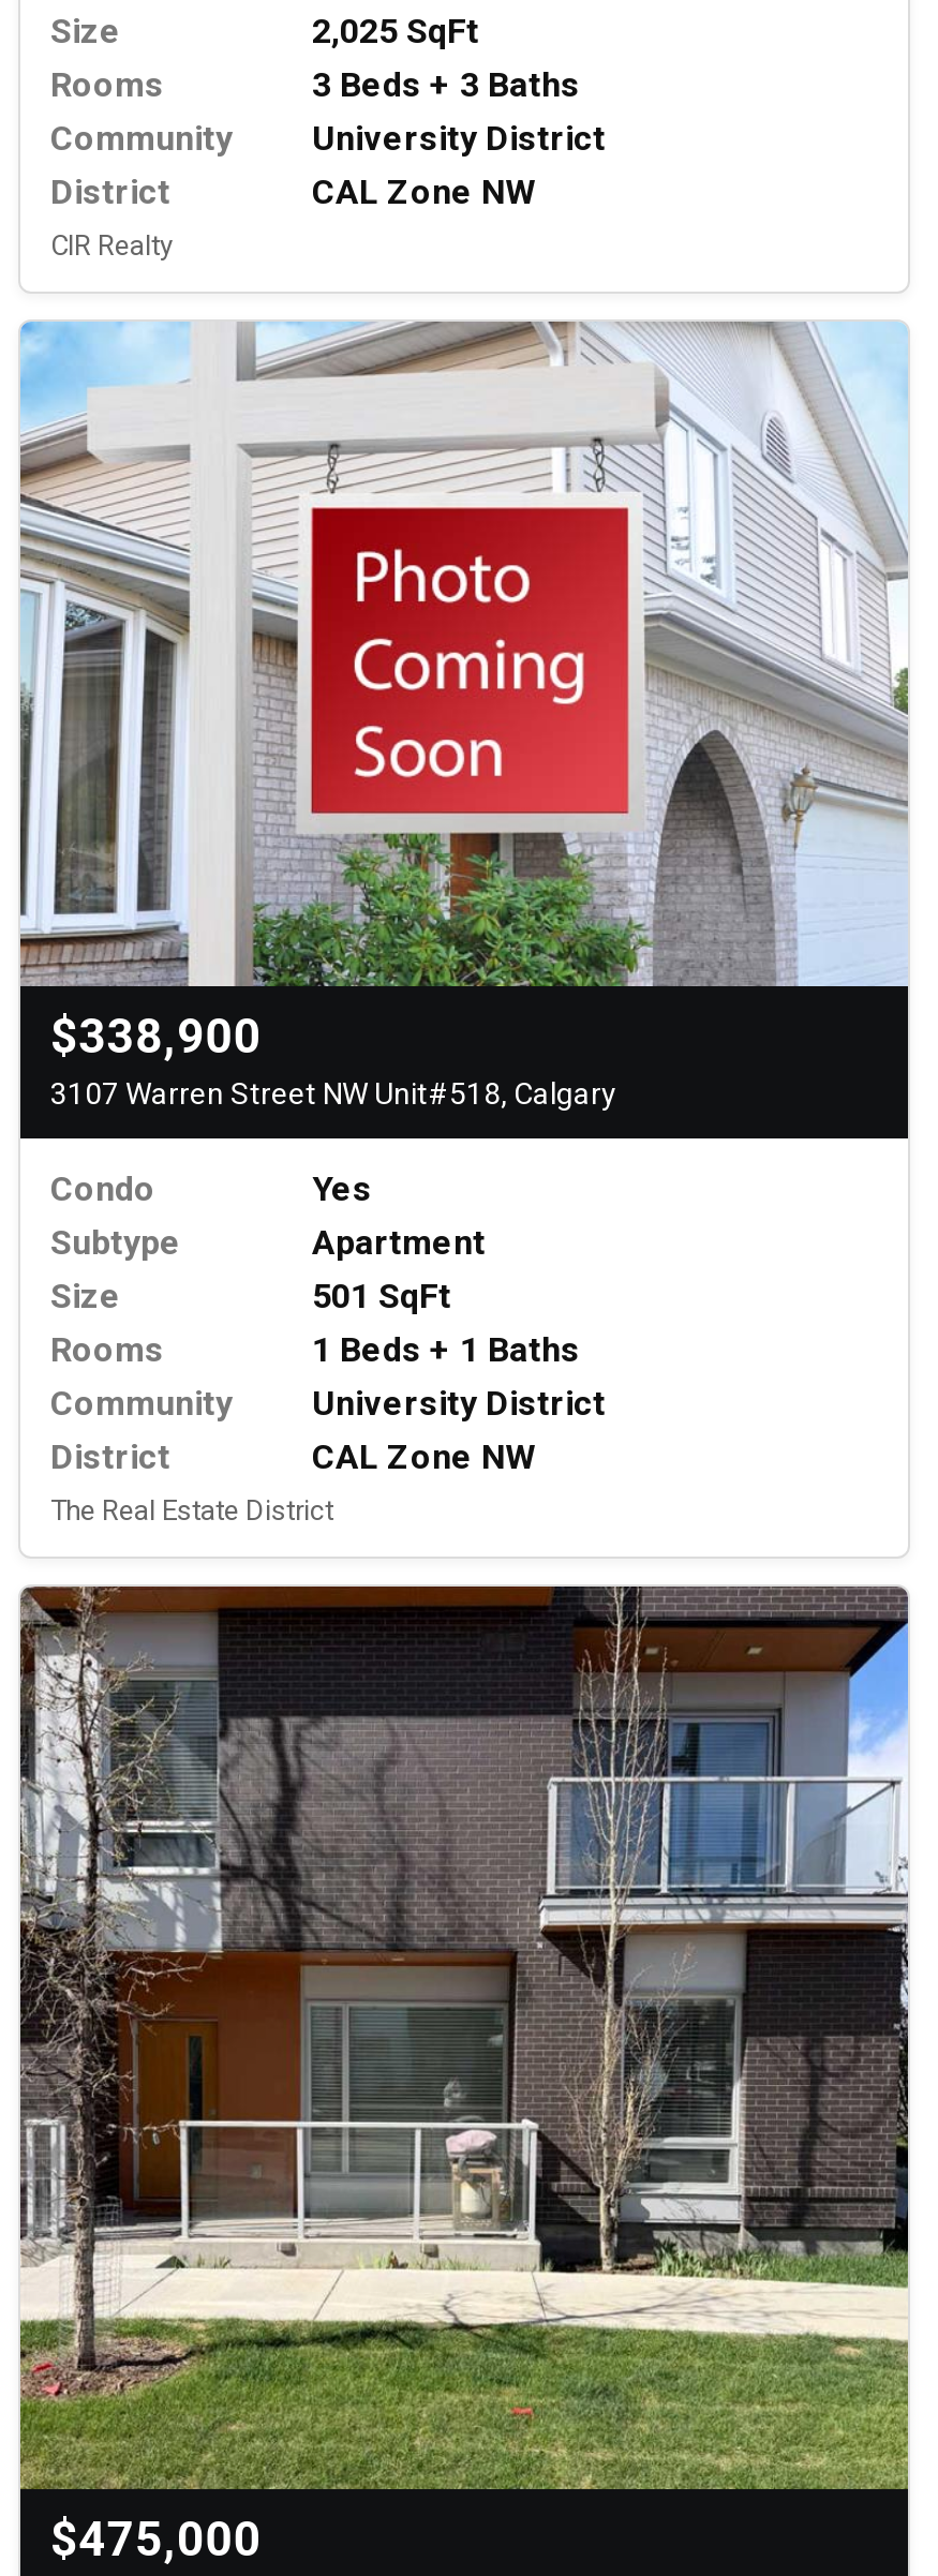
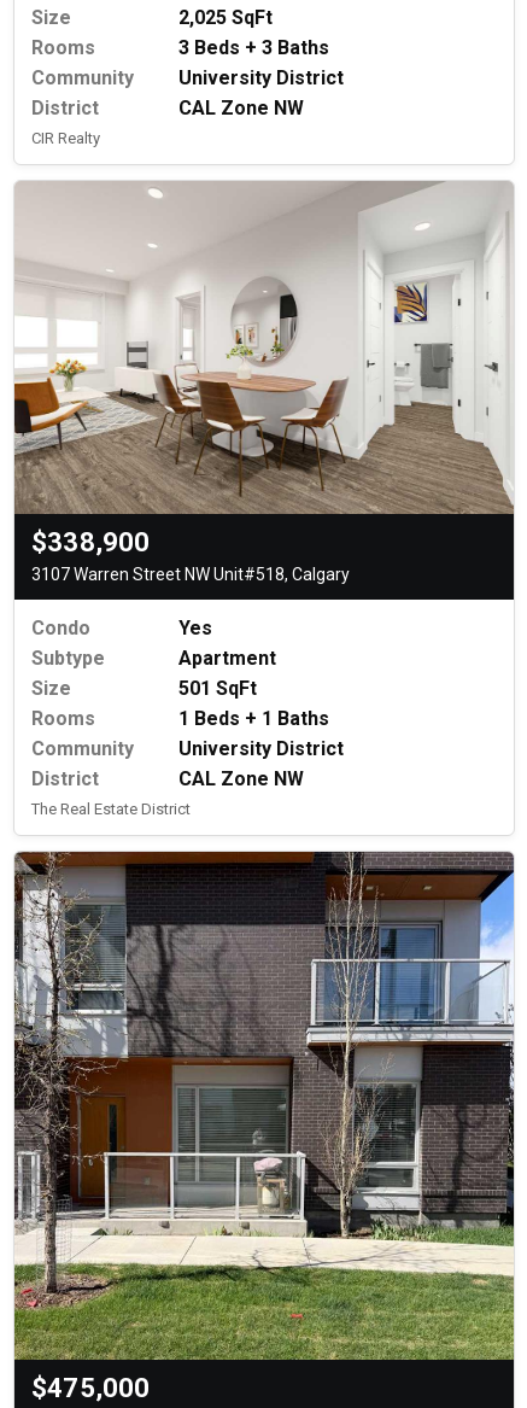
- [image]
+ [image]
